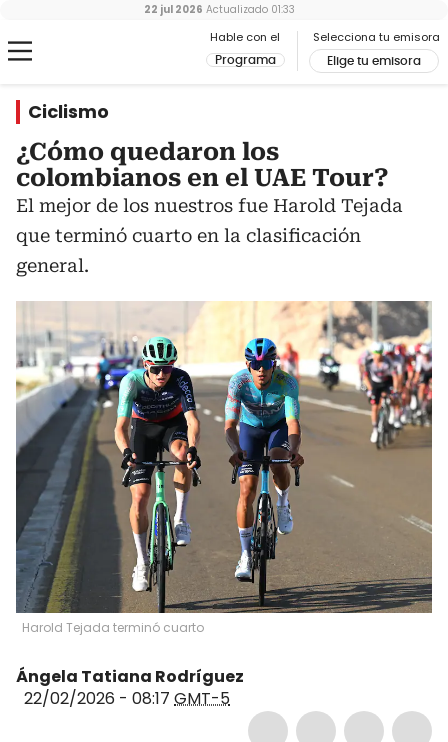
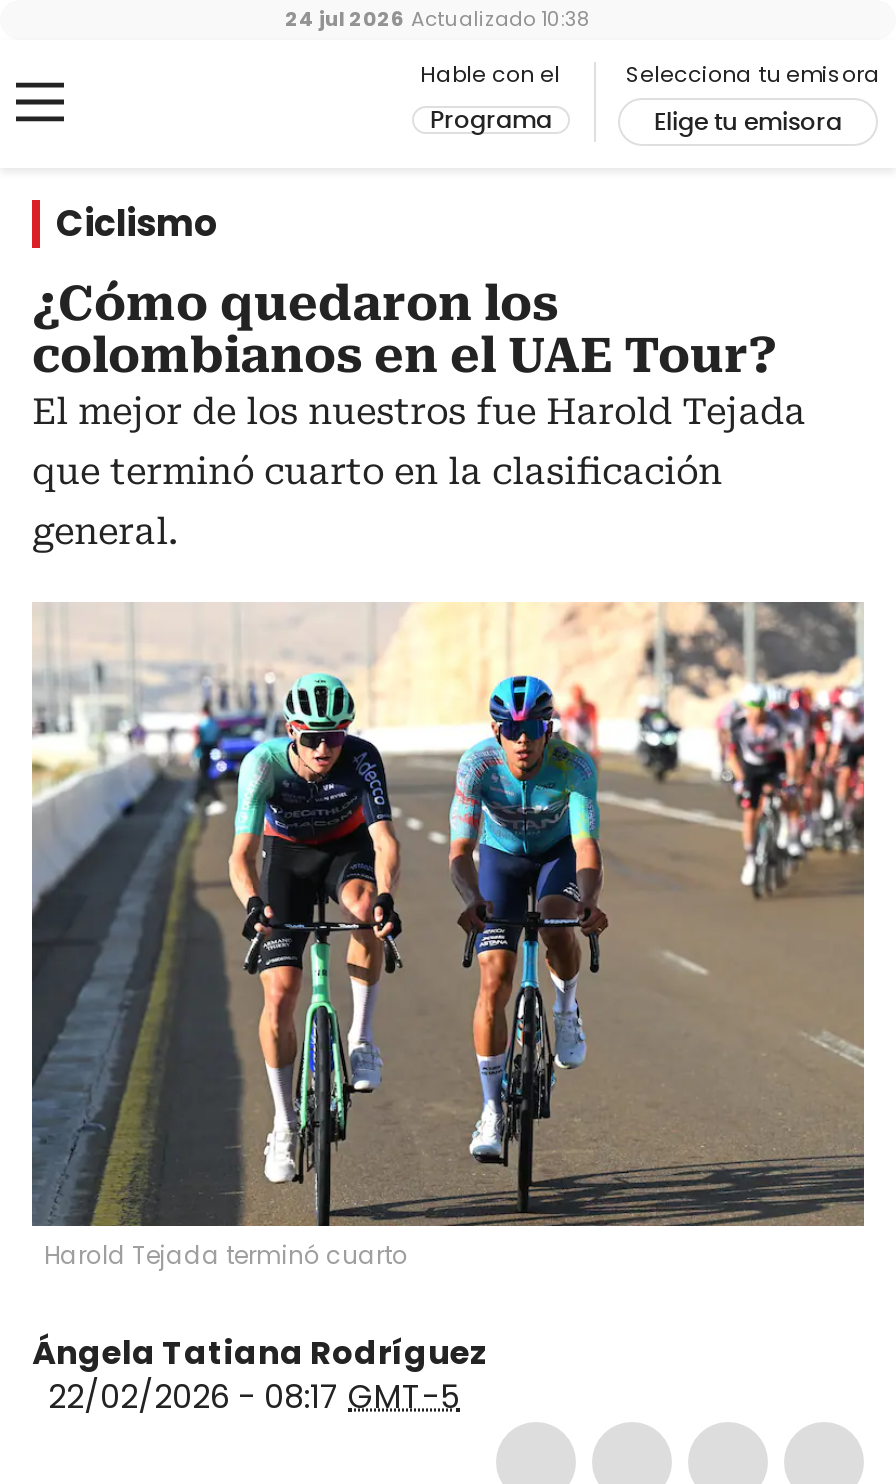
- 22 jul 2026 Actualizado 01:33
+ 24 jul 2026 Actualizado 10:38
